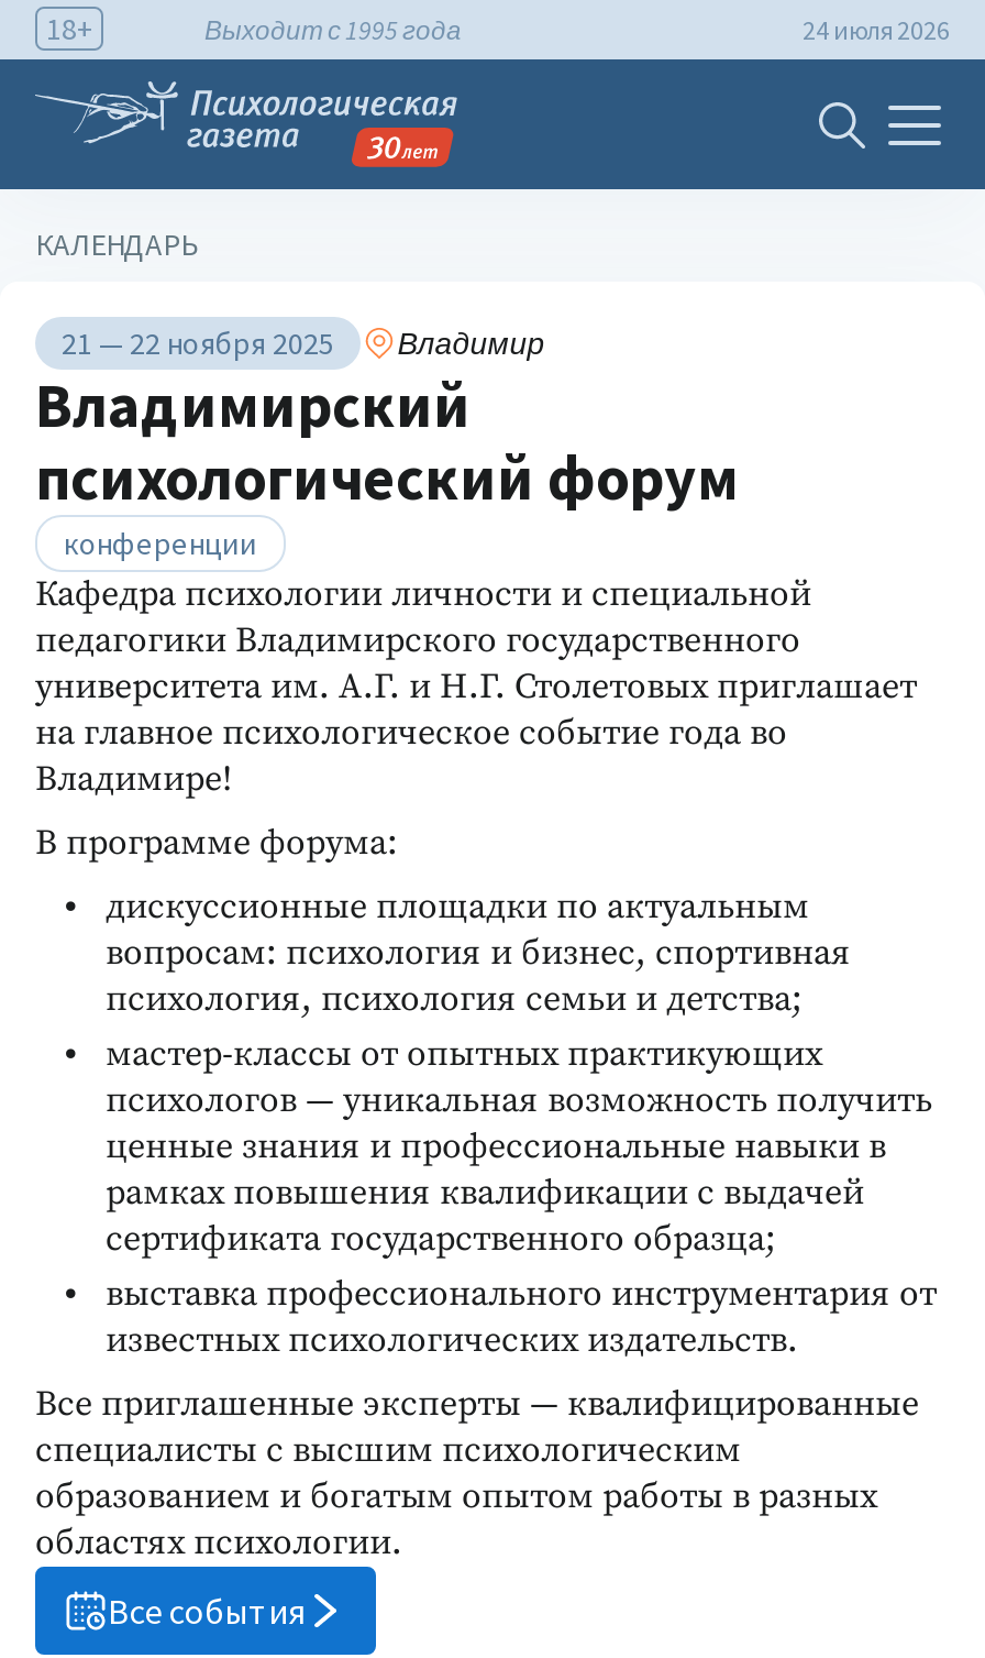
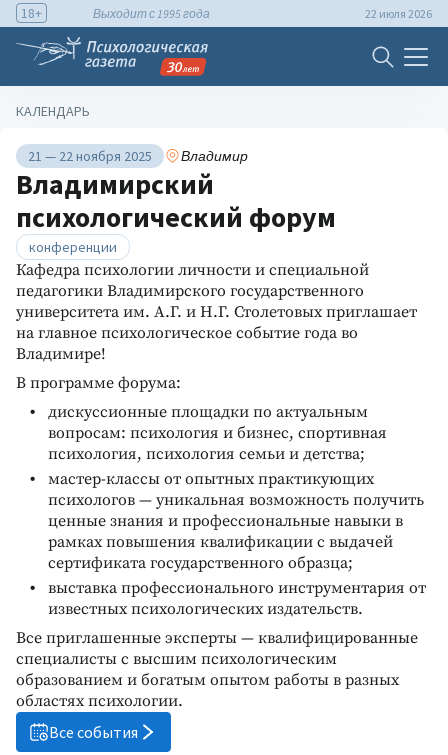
- 24 июля 2026
+ 22 июля 2026
